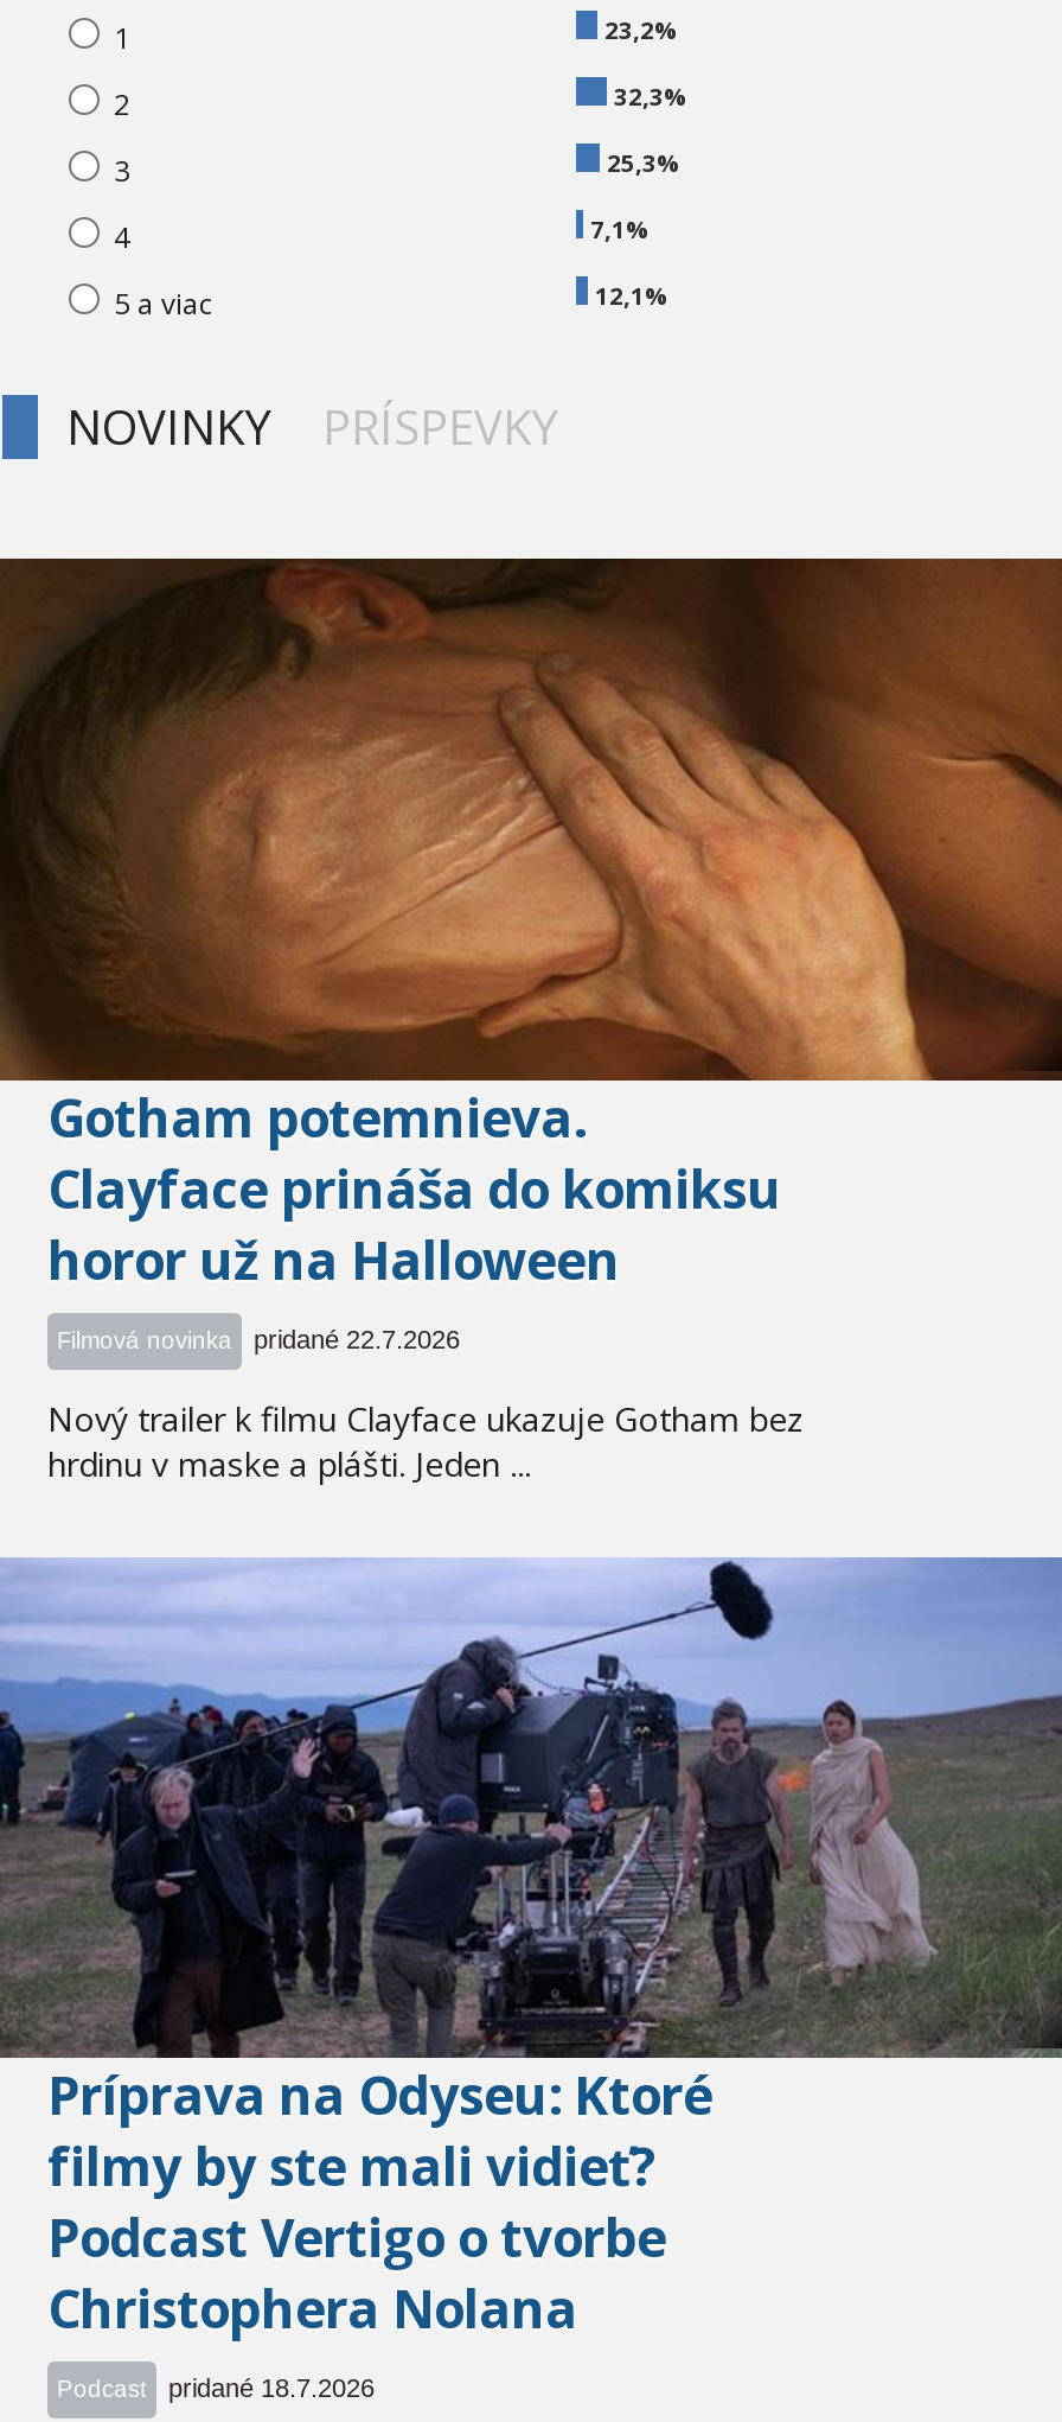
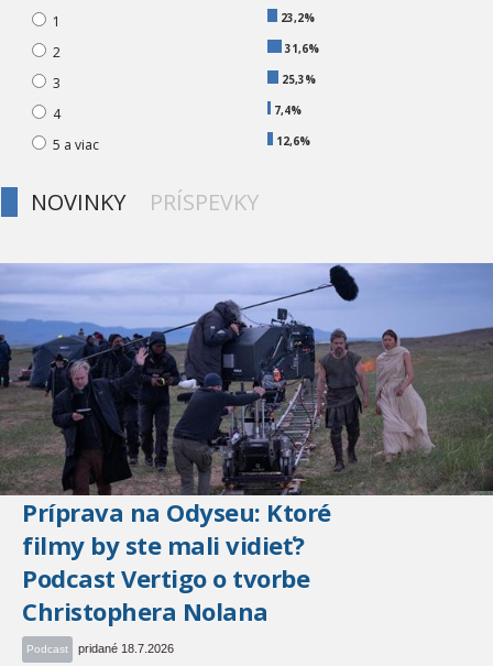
- 32,3%
+ 31,6%

- 7,1%
+ 7,4%

- 12,1%
+ 12,6%

- [image]
- Gotham potemnieva.
- Clayface prináša do komiksu
- horor už na Halloween
- Filmová novinka
- pridané 22.7.2026
- Nový trailer k filmu Clayface ukazuje Gotham bez
- hrdinu v maske a plášti. Jeden ...
